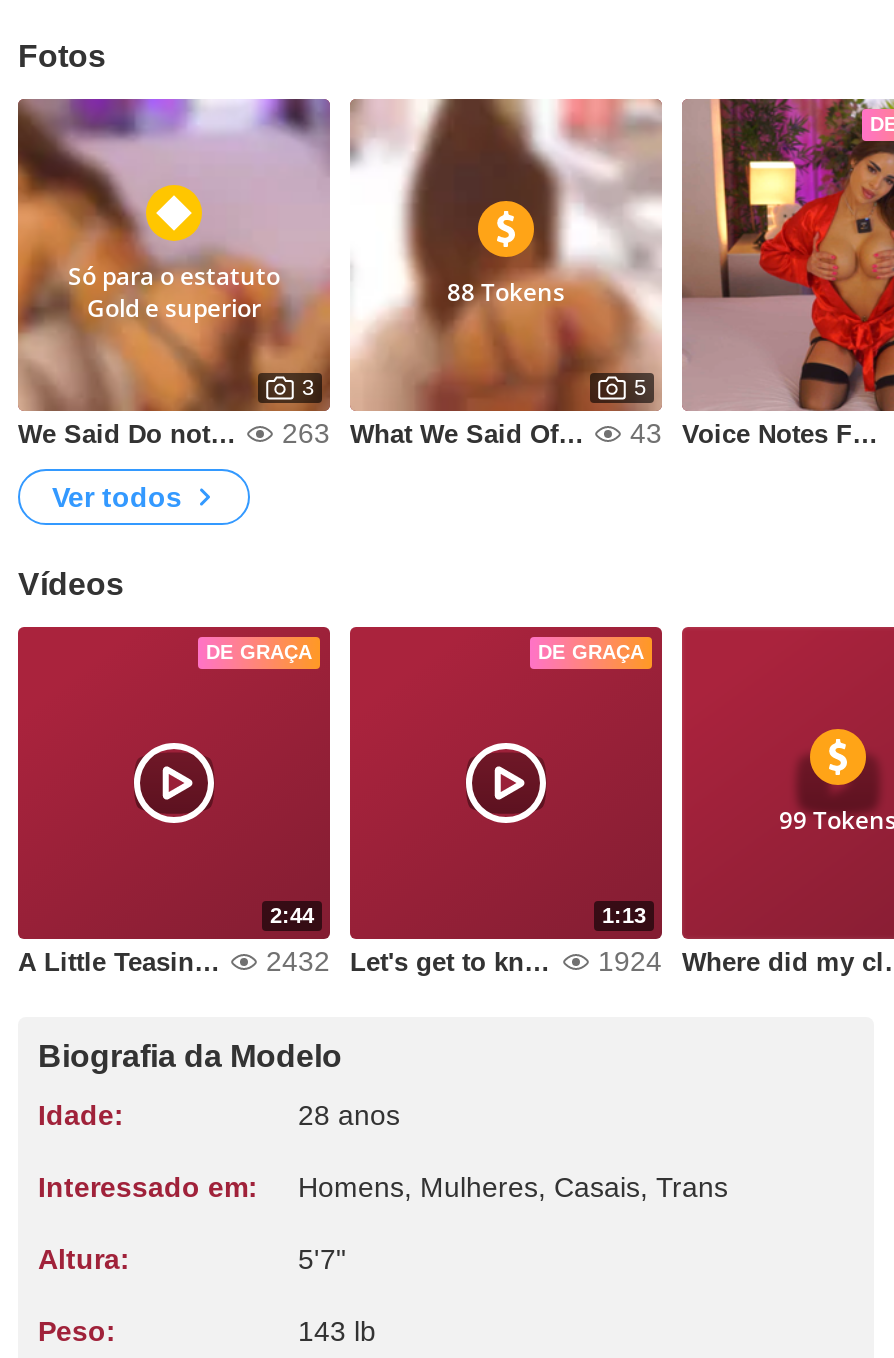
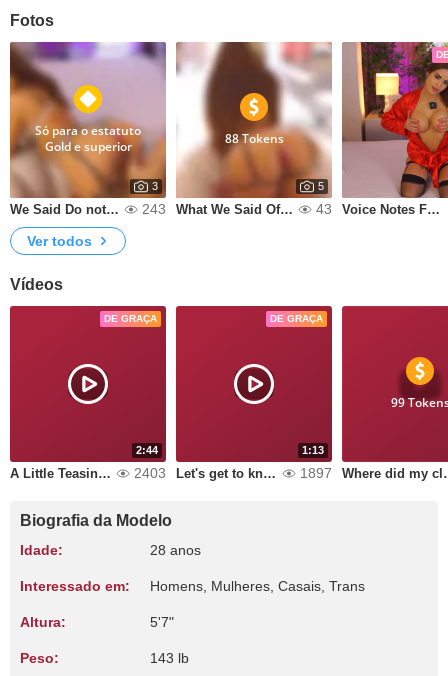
- 263
+ 243

- 2432
+ 2403

- 1924
+ 1897
